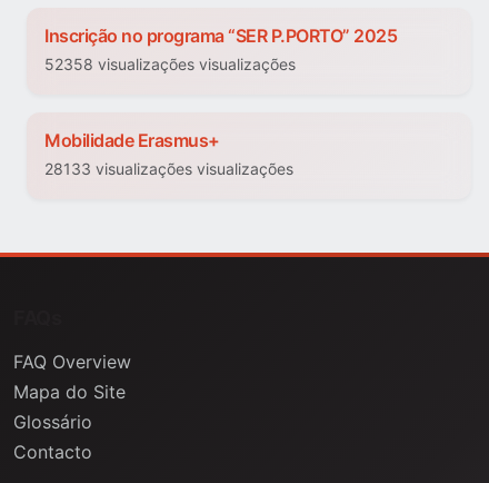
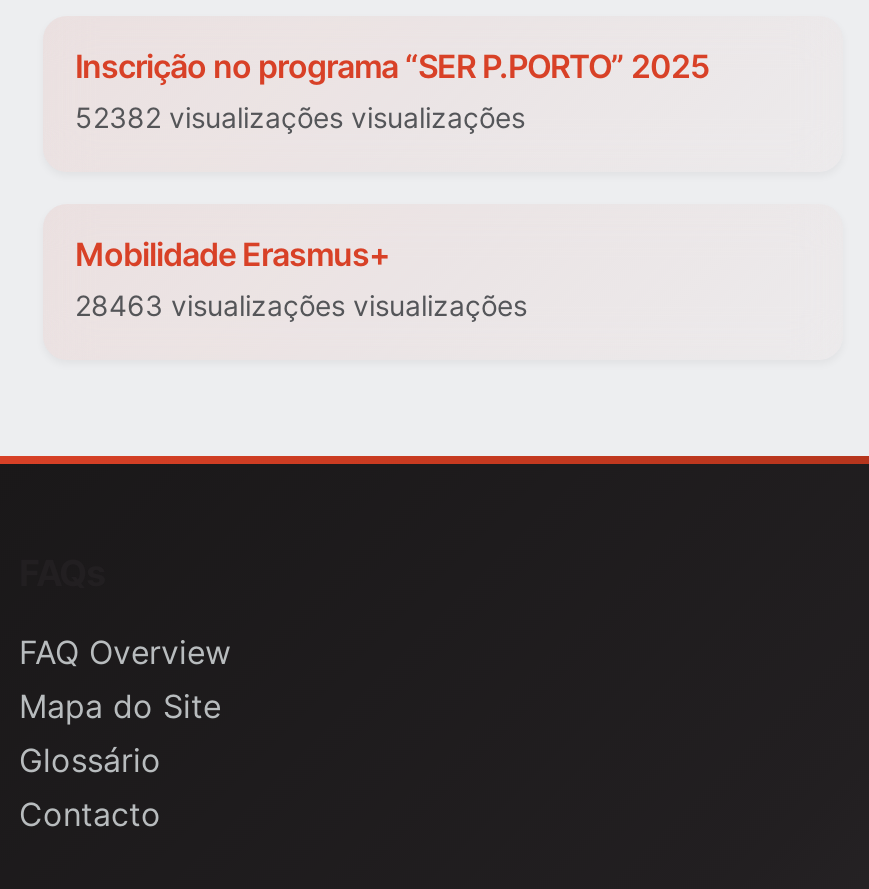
- 52358 visualizações visualizações
+ 52382 visualizações visualizações

- 28133 visualizações visualizações
+ 28463 visualizações visualizações
